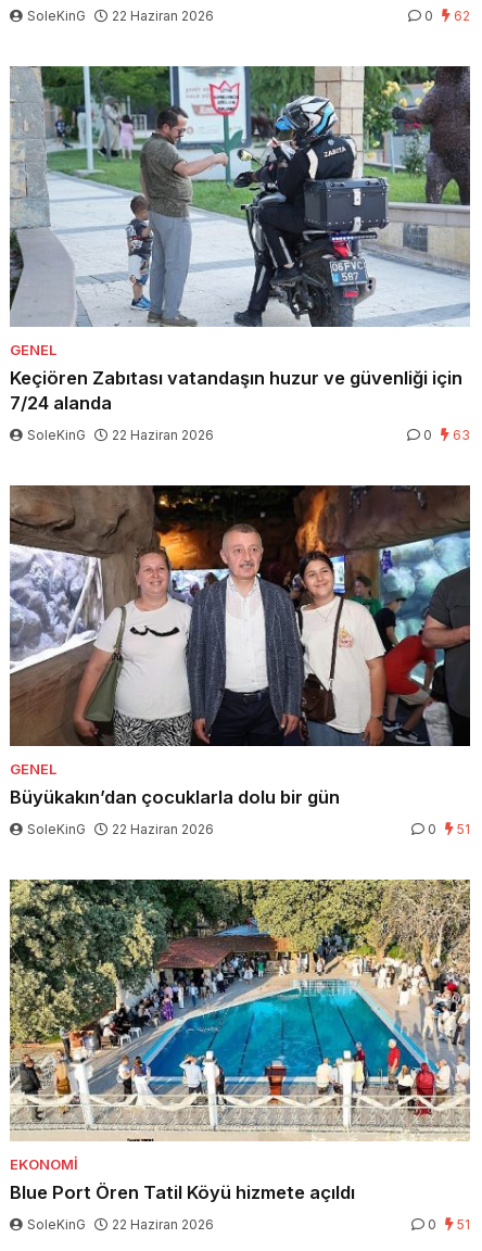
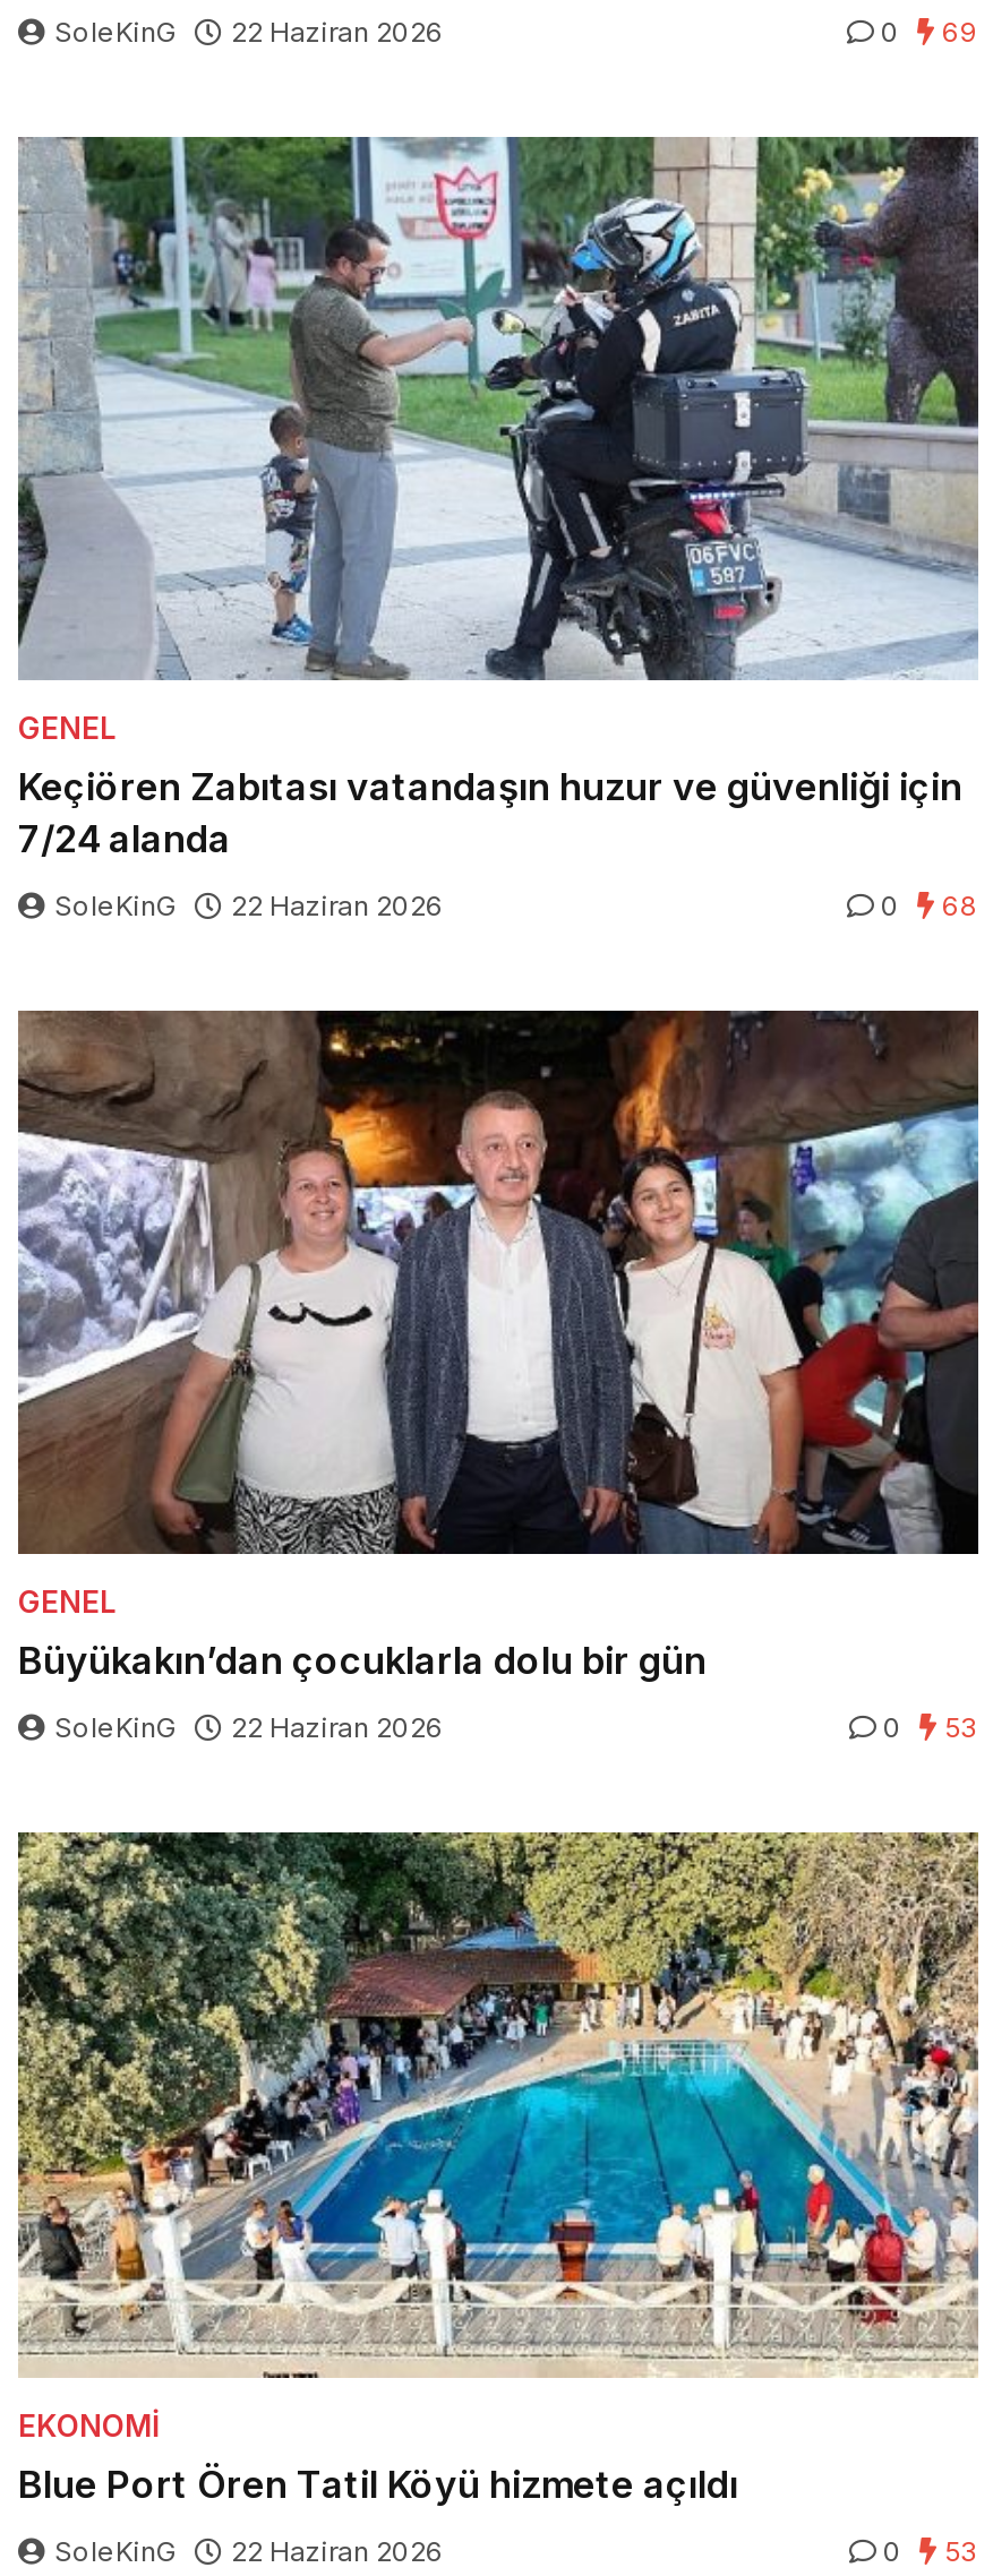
- 0 62
+ 0 69

- 0 63
+ 0 68

- 0 51
+ 0 53

- 0 51
+ 0 53
